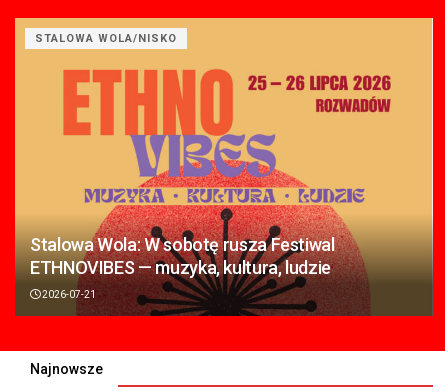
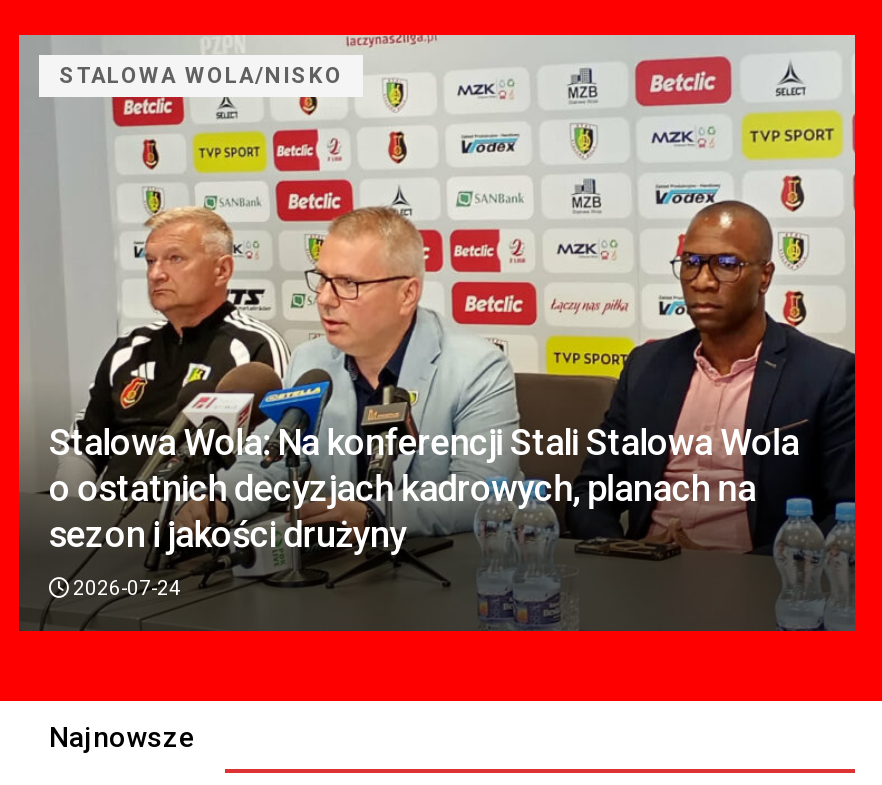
- [image]
- Stalowa Wola: W sobotę rusza Festiwal
- ETHNOVIBES — muzyka, kultura, ludzie
+ [image]
+ Stalowa Wola: Na konferencji Stali Stalowa Wola
+ o ostatnich decyzjach kadrowych, planach na
+ sezon i jakości drużyny

- 2026-07-21
+ 2026-07-24
